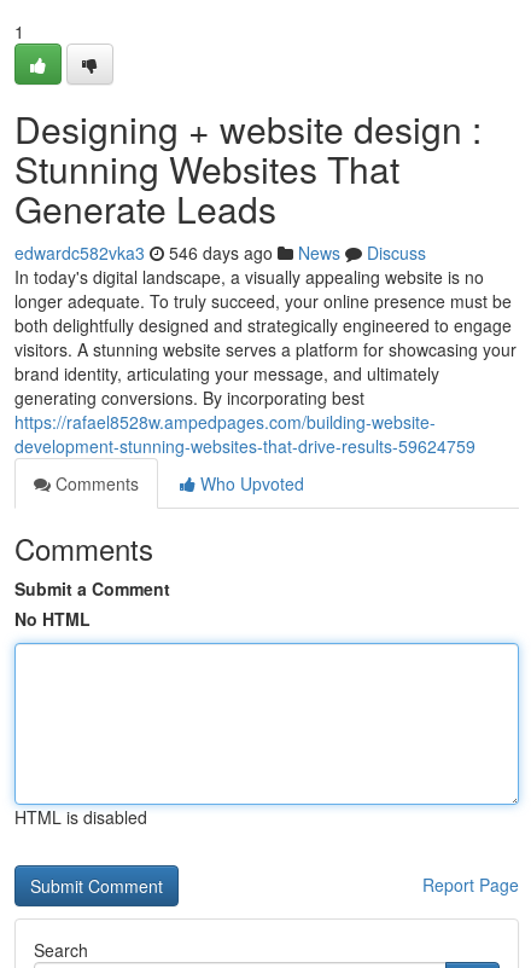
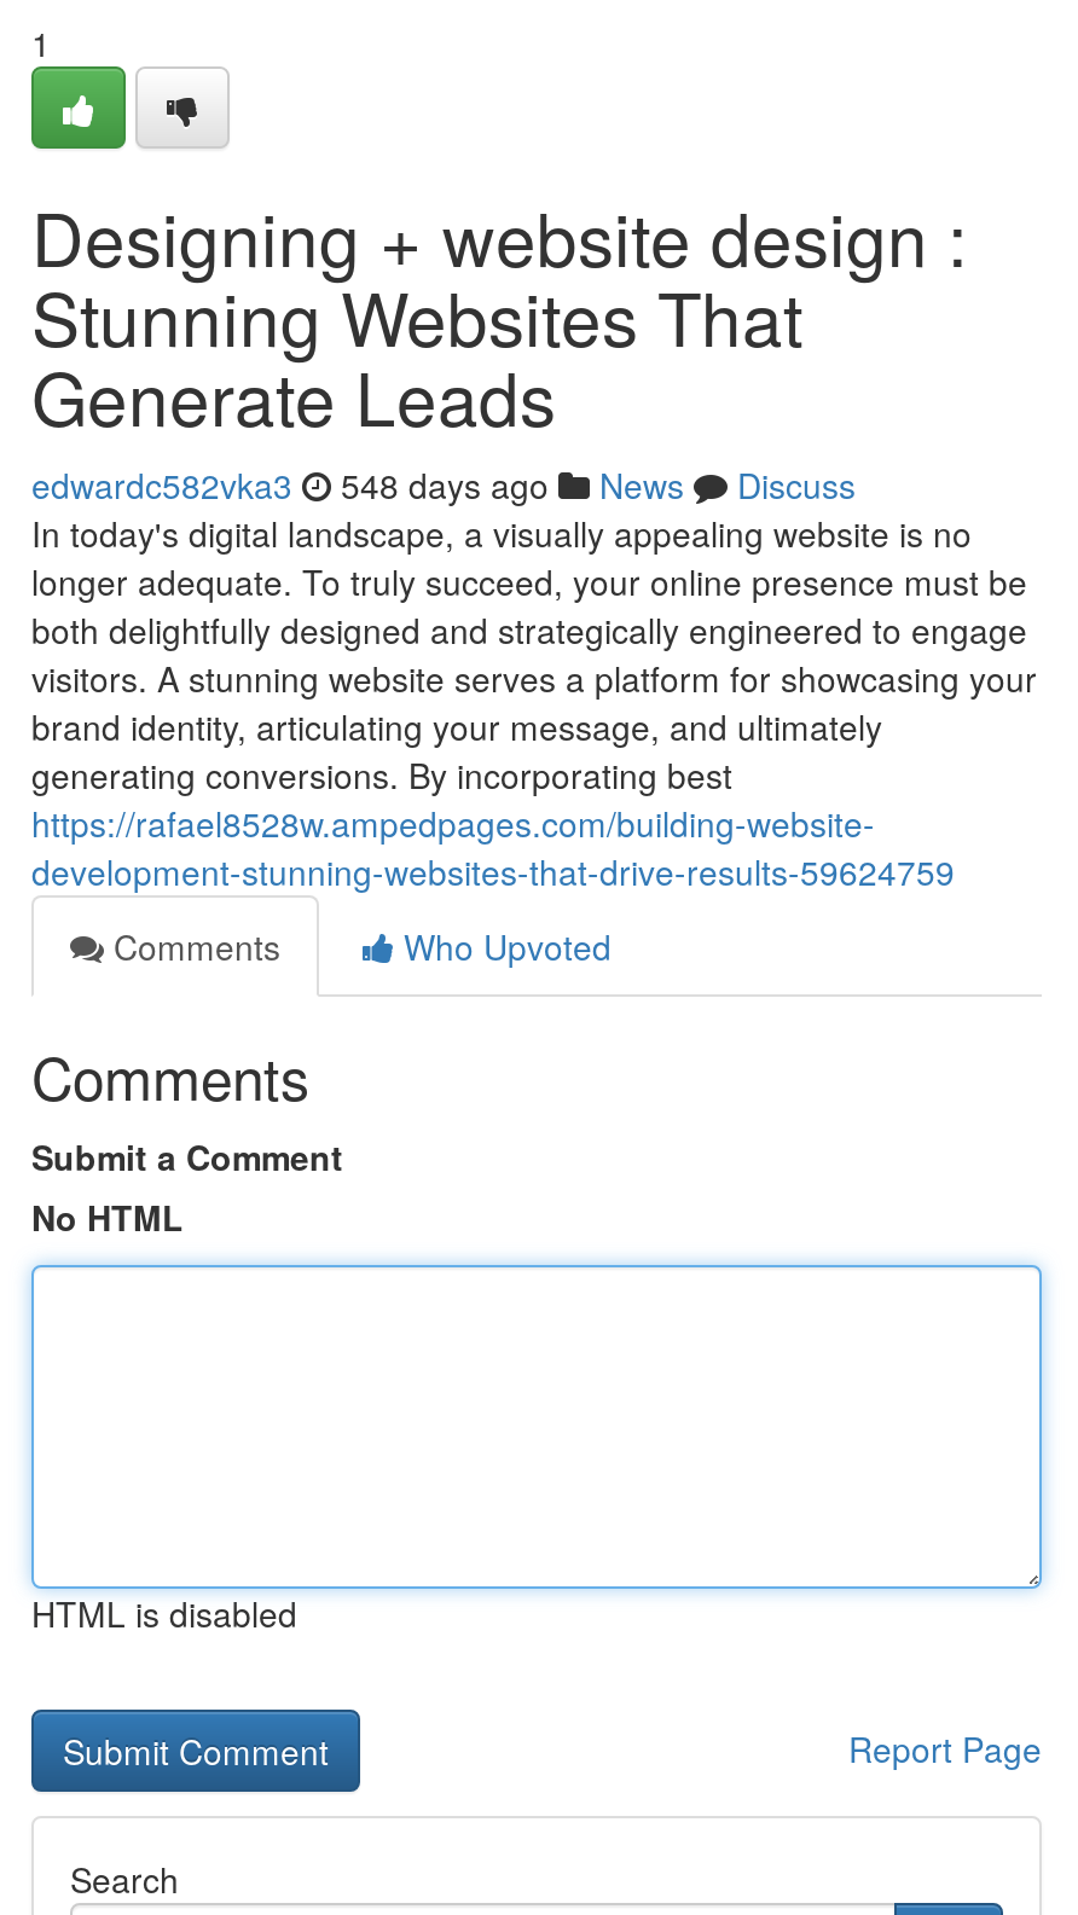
- edwardc582vka3 546 days ago News Discuss
+ edwardc582vka3 548 days ago News Discuss
